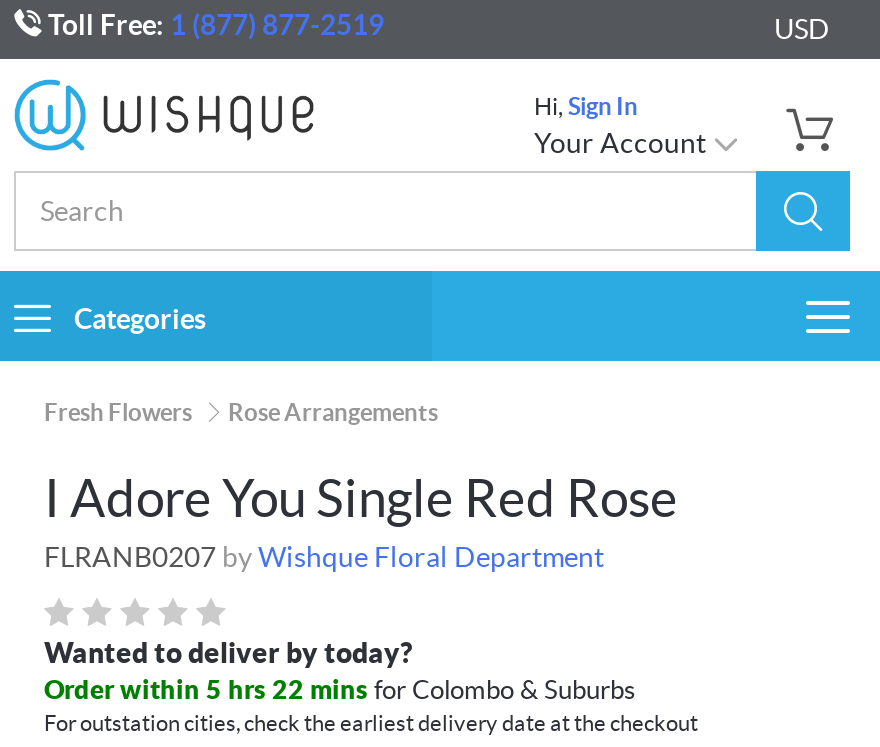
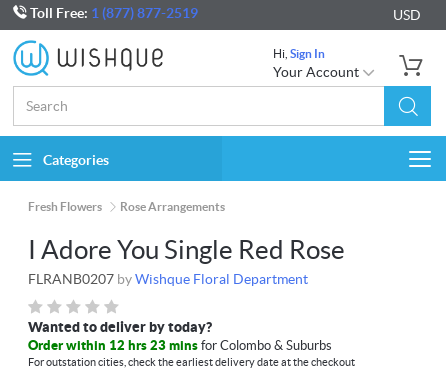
- Order within 5 hrs 22 mins for Colombo & Suburbs
+ Order within 12 hrs 23 mins for Colombo & Suburbs
